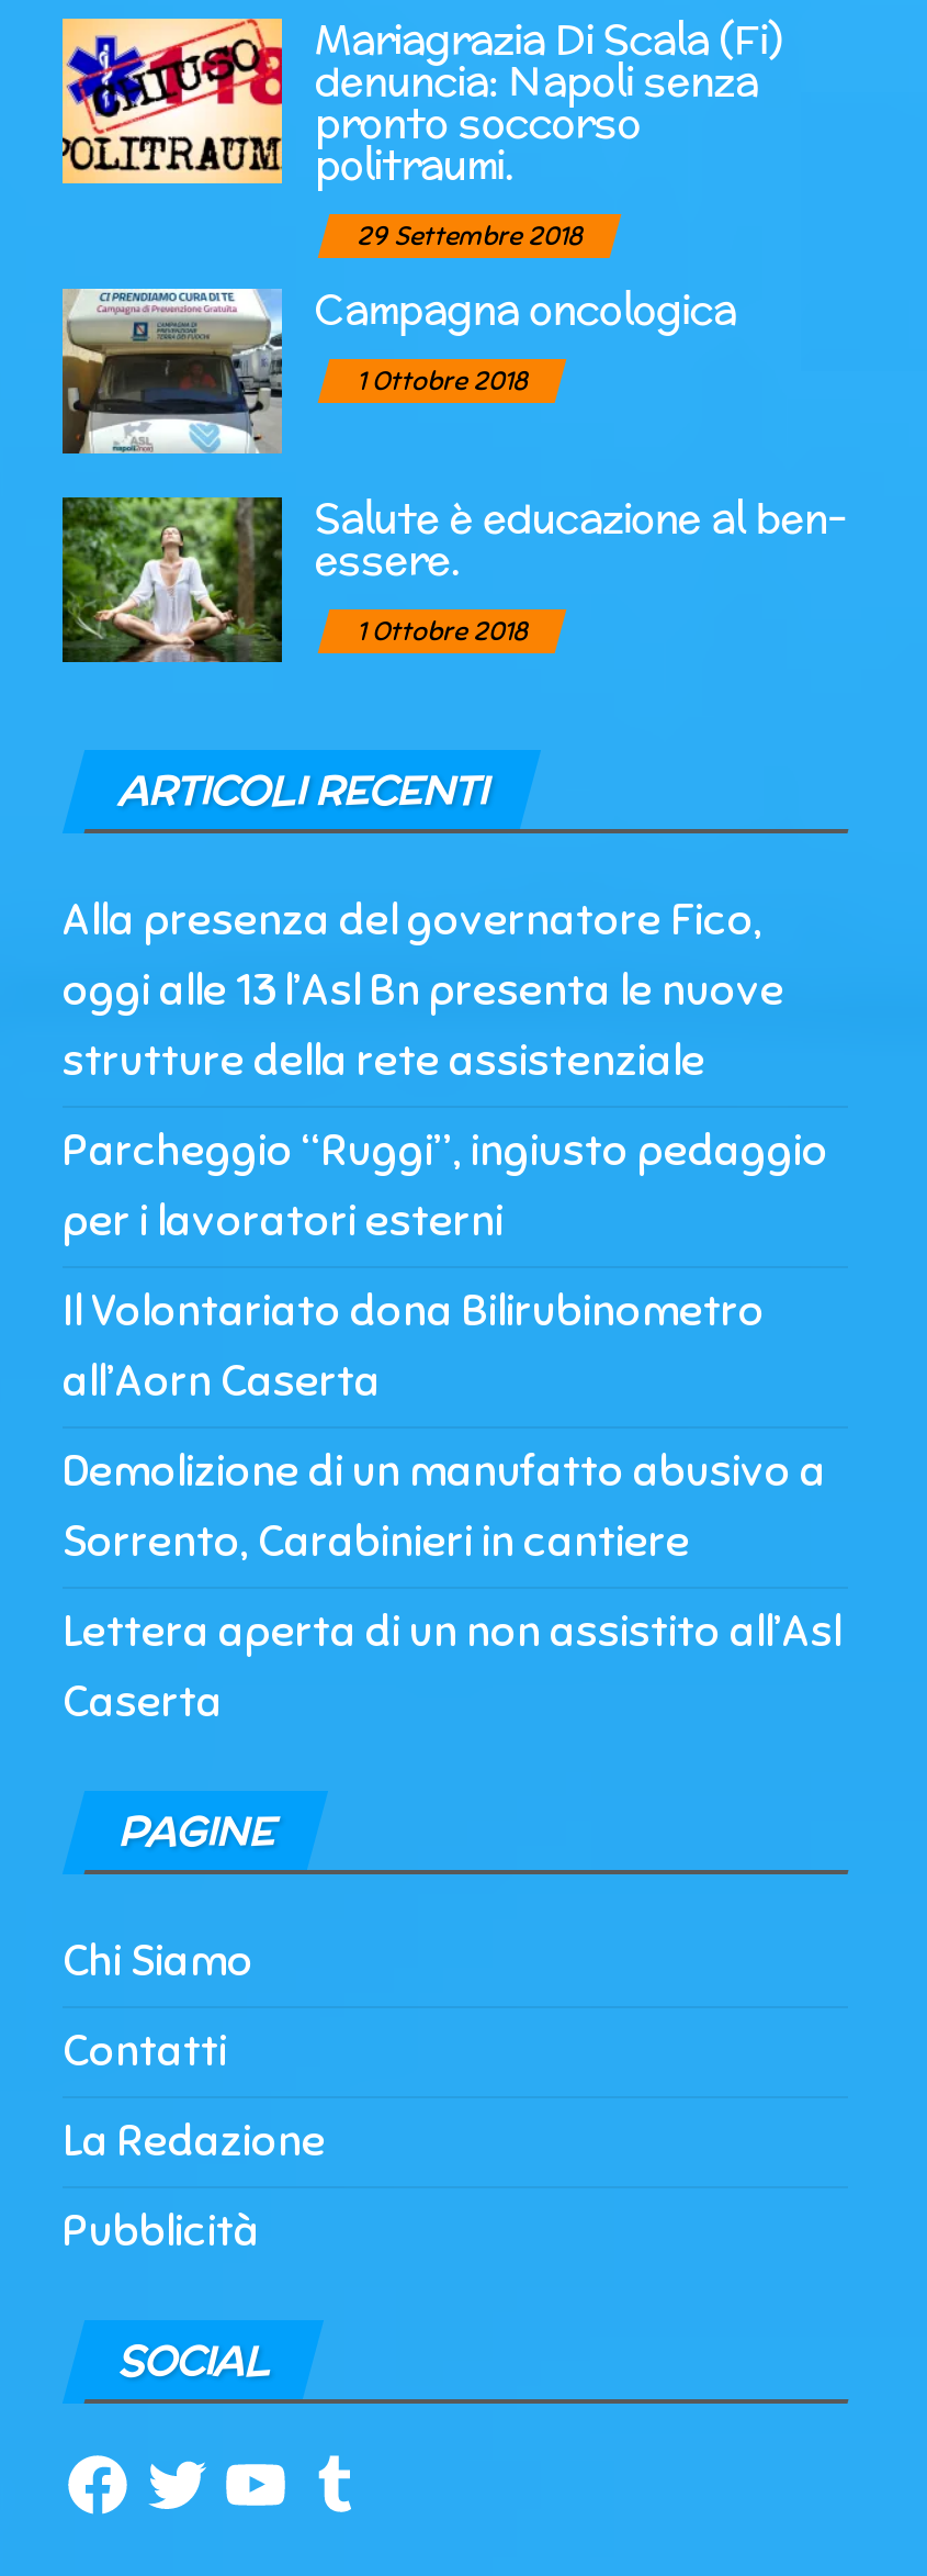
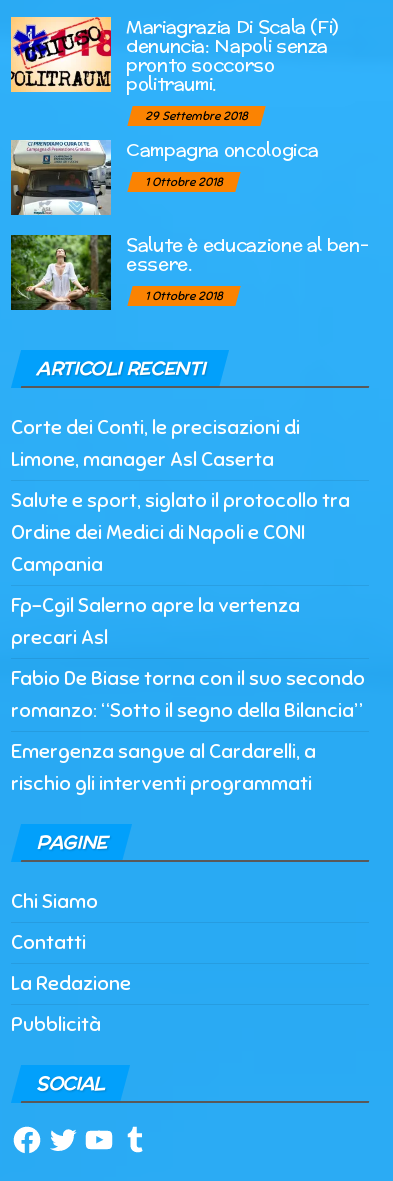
- Alla presenza del governatore Fico,
- oggi alle 13 l’Asl Bn presenta le nuove
- strutture della rete assistenziale
+ Corte dei Conti, le precisazioni di
+ Limone, manager Asl Caserta

- Parcheggio “Ruggi”, ingiusto pedaggio
- per i lavoratori esterni
+ Salute e sport, siglato il protocollo tra
+ Ordine dei Medici di Napoli e CONI
+ Campania

- Il Volontariato dona Bilirubinometro
- all’Aorn Caserta
+ Fp-Cgil Salerno apre la vertenza
+ precari Asl

- Demolizione di un manufatto abusivo a
- Sorrento, Carabinieri in cantiere
+ Fabio De Biase torna con il suo secondo
+ romanzo: “Sotto il segno della Bilancia”

- Lettera aperta di un non assistito all’Asl
- Caserta
+ Emergenza sangue al Cardarelli, a
+ rischio gli interventi programmati
